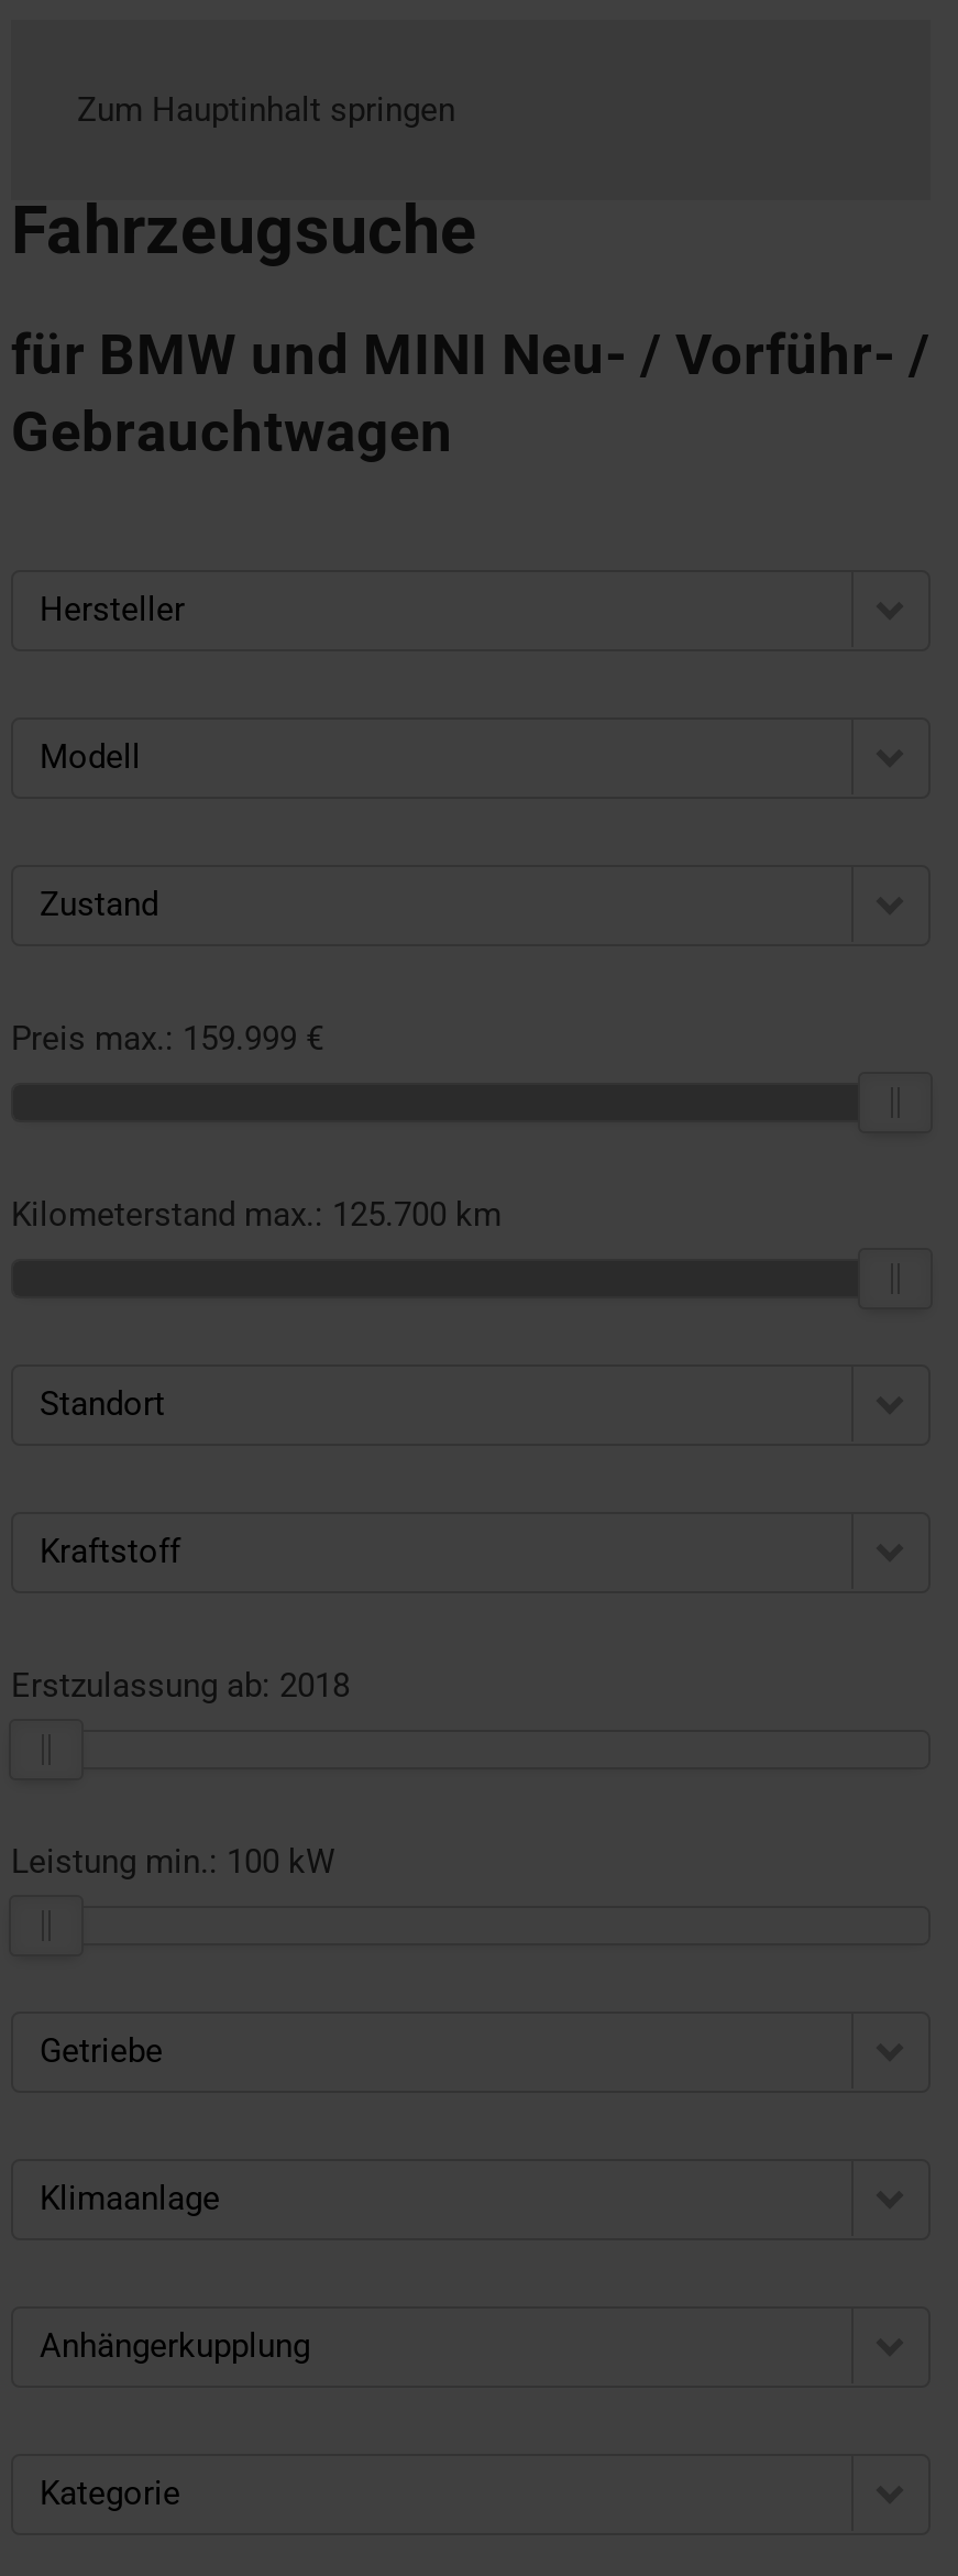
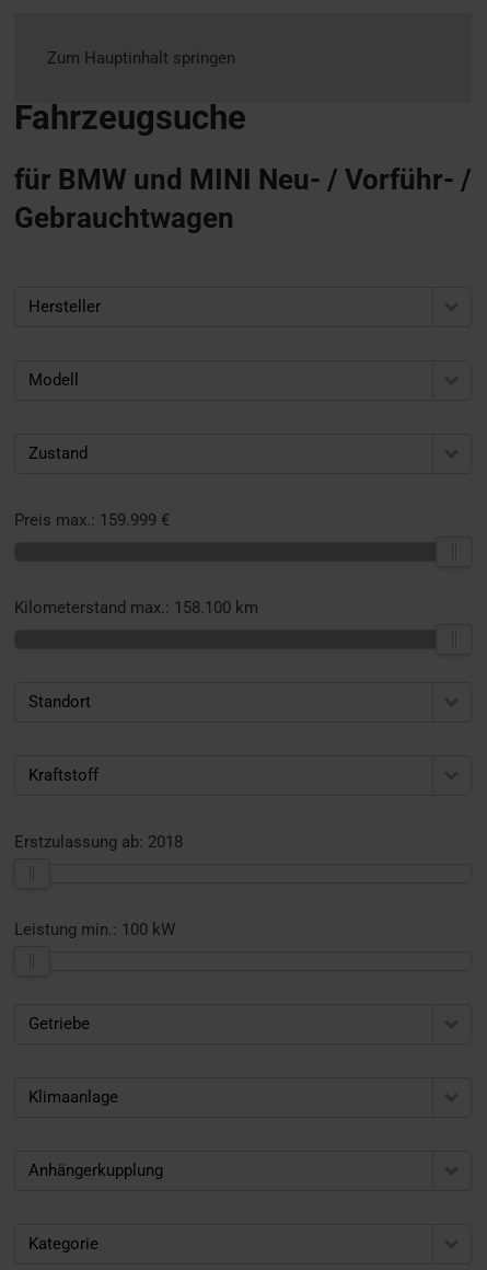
- Kilometerstand max.: 125.700 km
+ Kilometerstand max.: 158.100 km
